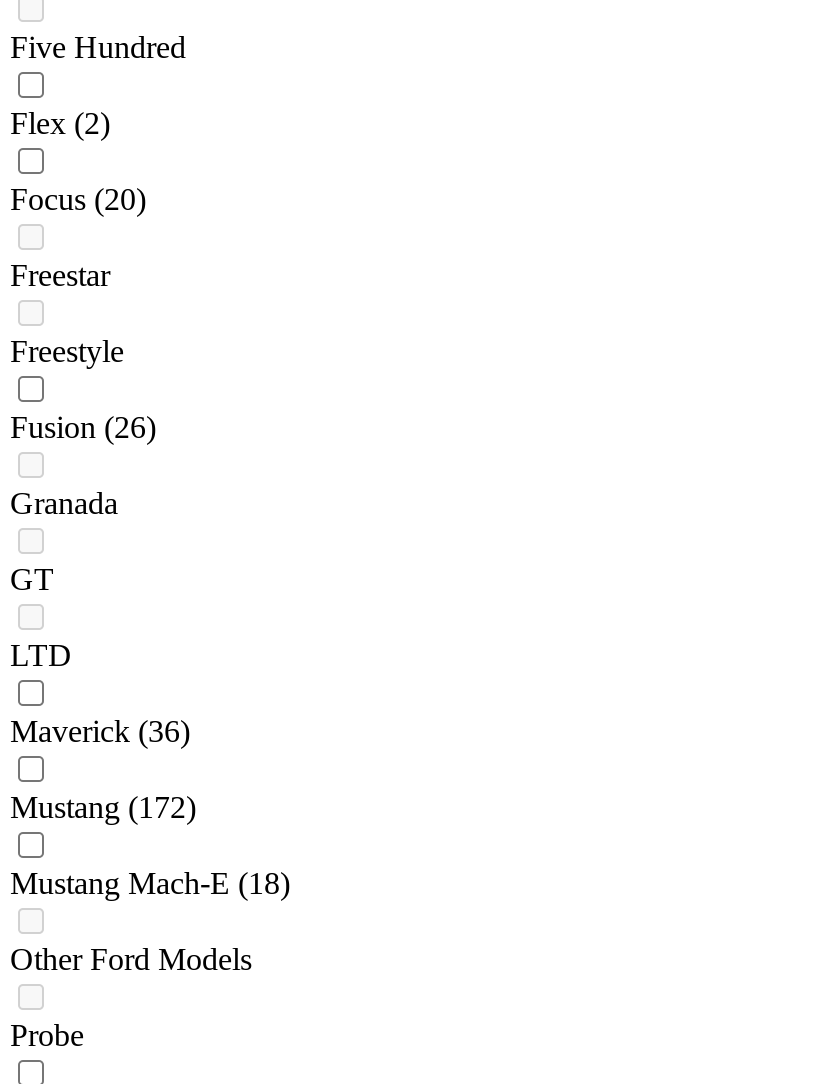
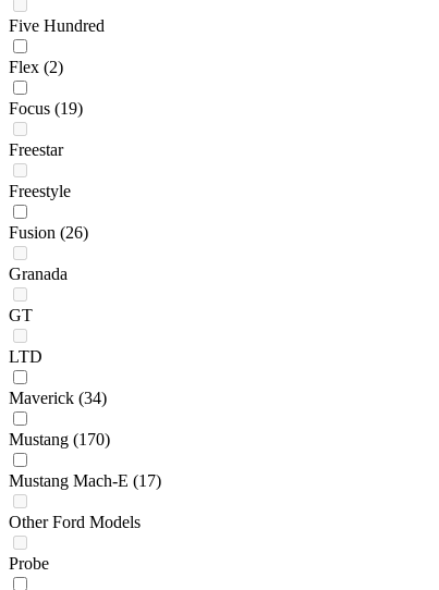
- Focus (20)
+ Focus (19)

- Maverick (36)
+ Maverick (34)

- Mustang (172)
+ Mustang (170)

- Mustang Mach-E (18)
+ Mustang Mach-E (17)
